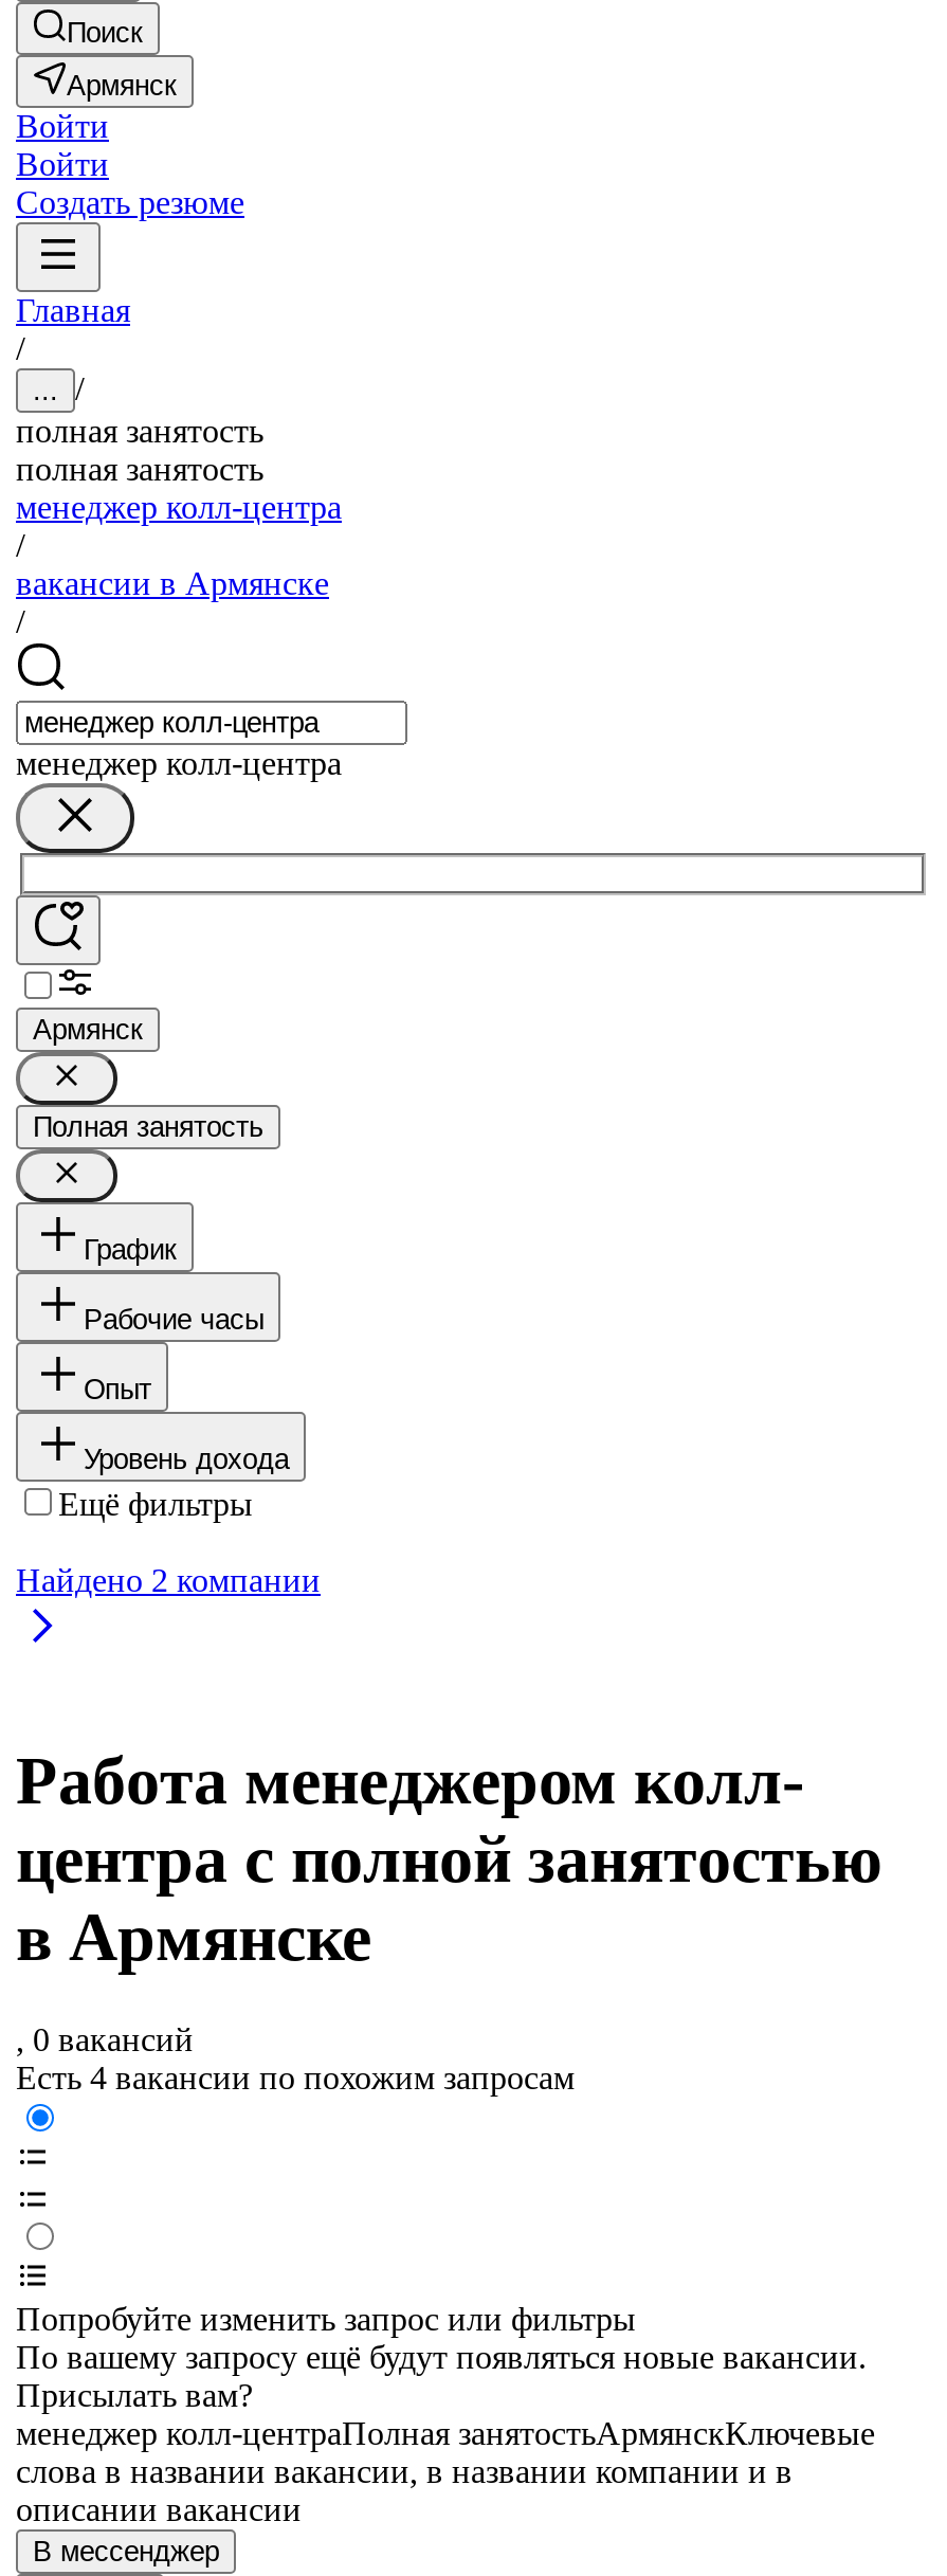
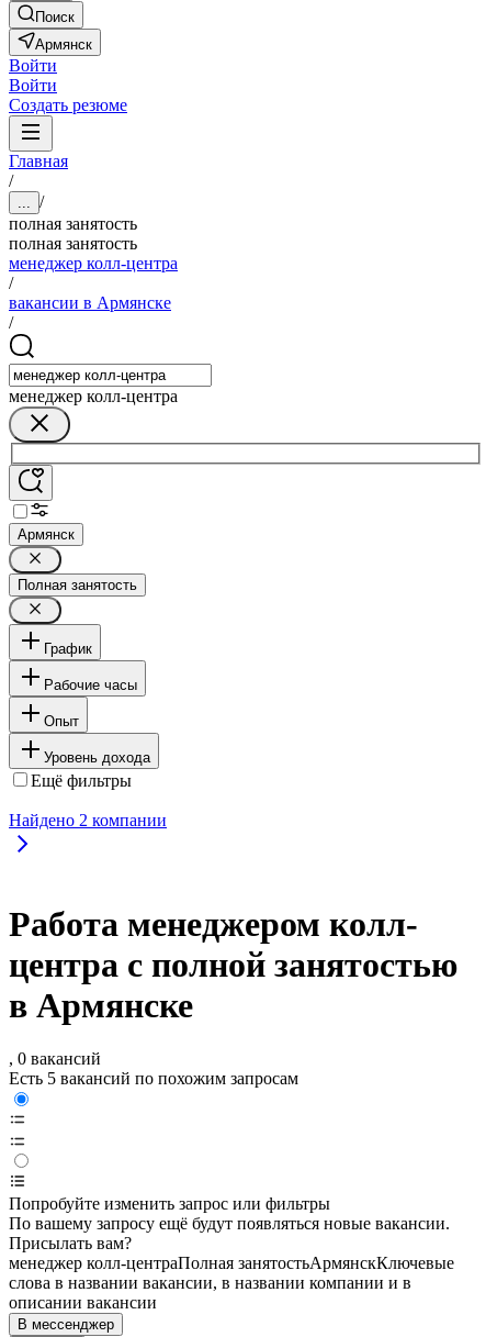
- Есть 4 вакансии по похожим запросам
+ Есть 5 вакансий по похожим запросам
